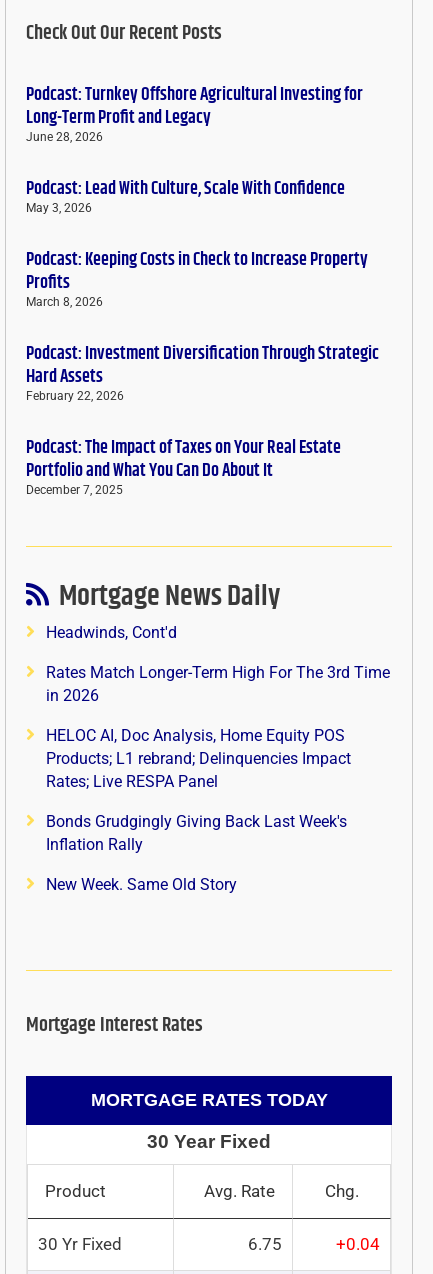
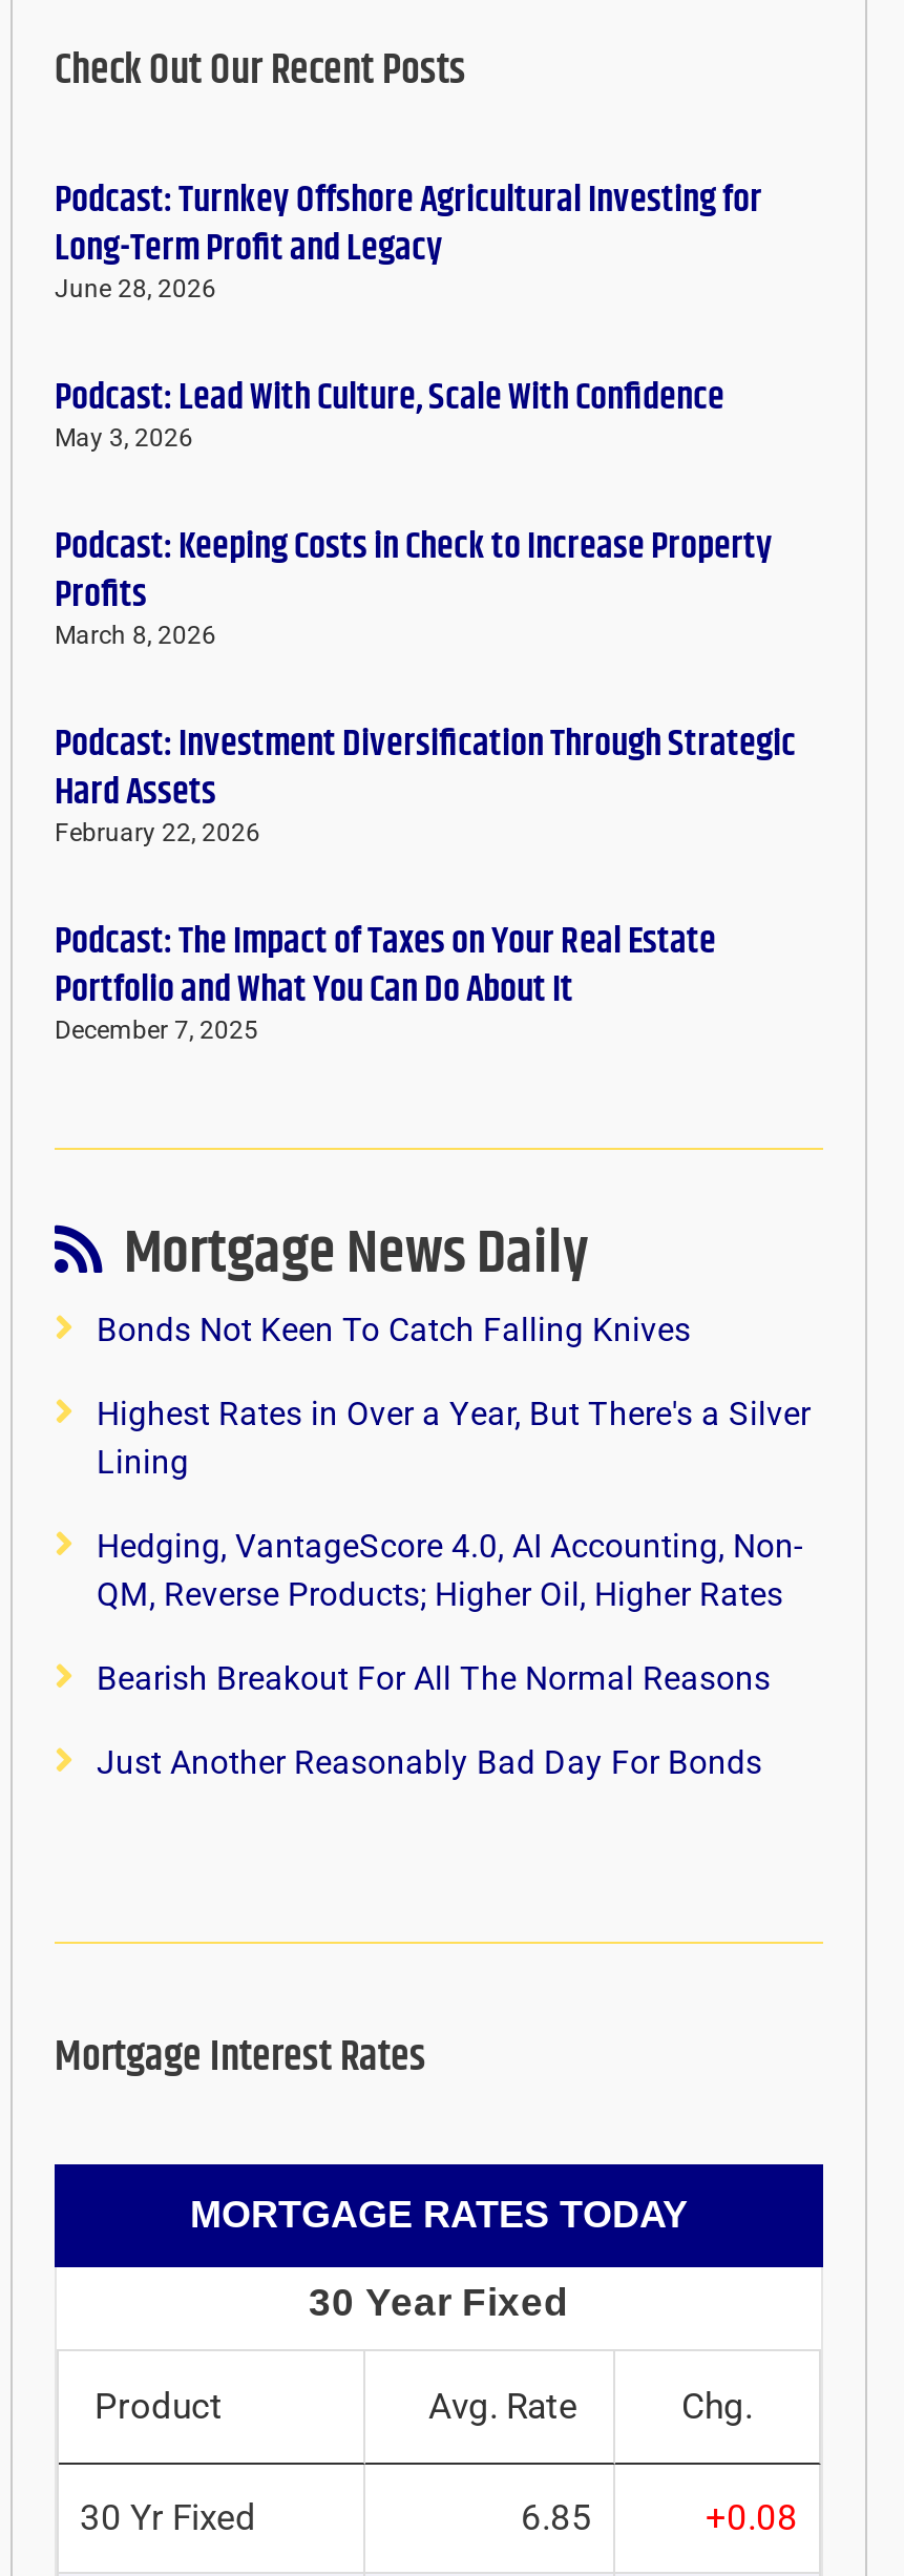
- Headwinds, Cont'd
+ Bonds Not Keen To Catch Falling Knives

- Rates Match Longer-Term High For The 3rd Time
- in 2026
+ Highest Rates in Over a Year, But There's a Silver
+ Lining

- HELOC AI, Doc Analysis, Home Equity POS
- Products; L1 rebrand; Delinquencies Impact
- Rates; Live RESPA Panel
+ Hedging, VantageScore 4.0, AI Accounting, Non-
+ QM, Reverse Products; Higher Oil, Higher Rates

- Bonds Grudgingly Giving Back Last Week's
- Inflation Rally
+ Bearish Breakout For All The Normal Reasons

- New Week. Same Old Story
+ Just Another Reasonably Bad Day For Bonds

- 6.75
+ 6.85

- +0.04
+ +0.08
